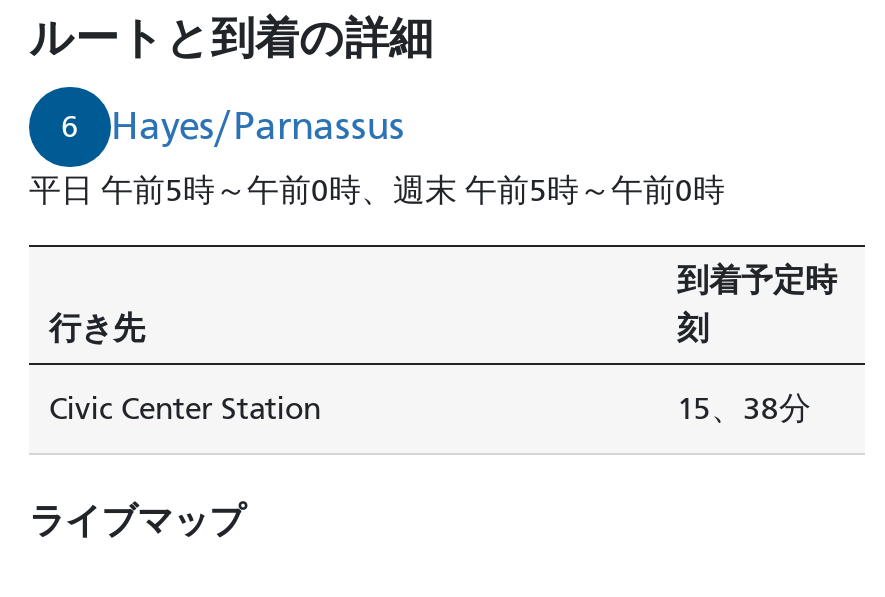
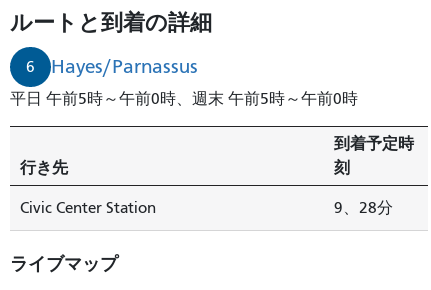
- 15、38分
+ 9、28分
